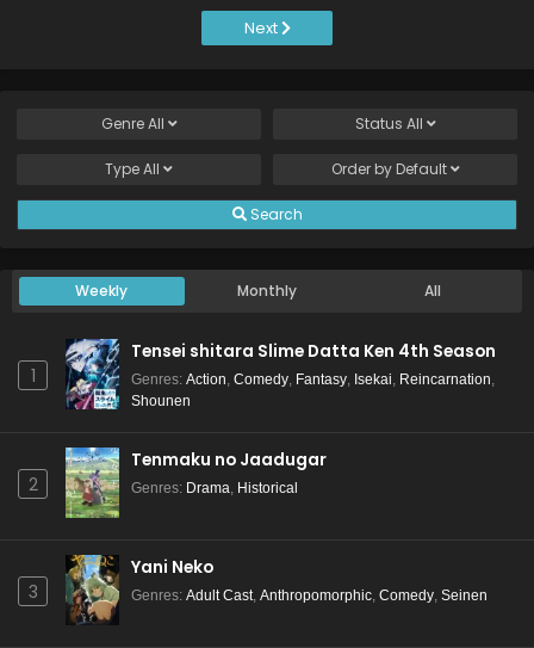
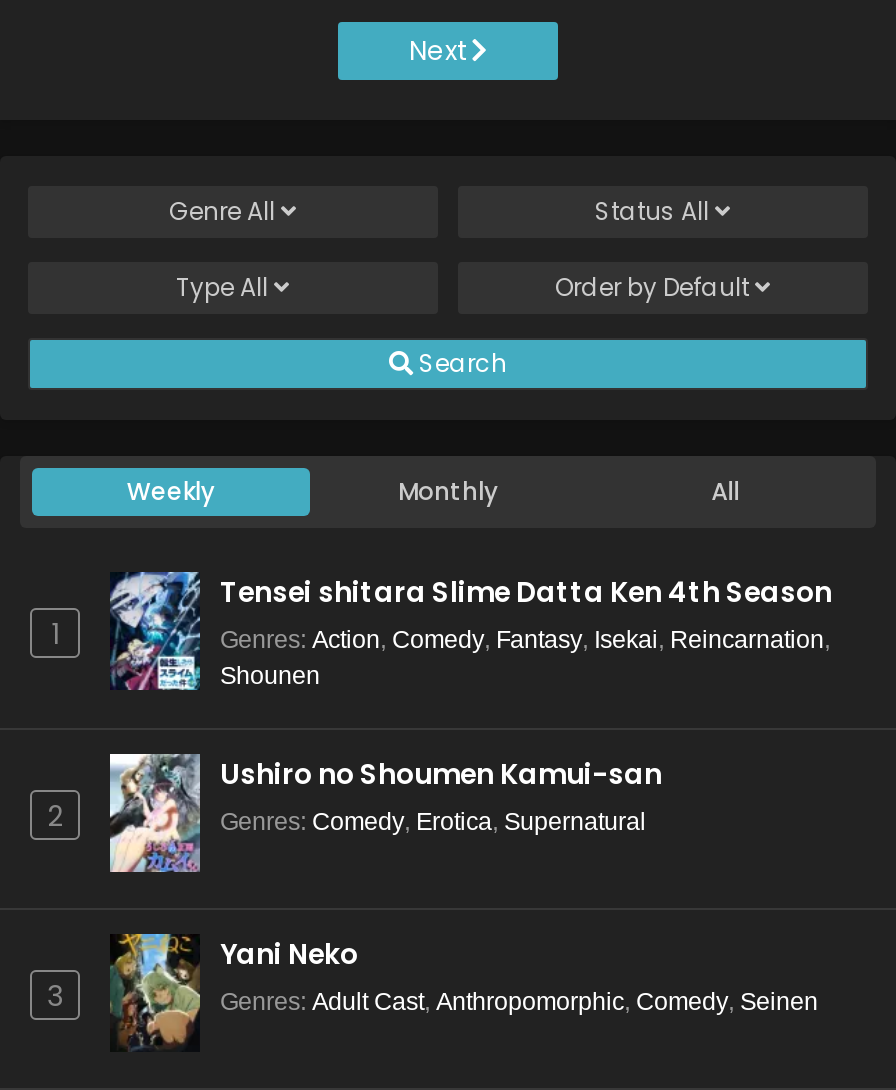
- [image]
- Tenmaku no Jaadugar
- Genres: Drama, Historical
+ [image]
+ Ushiro no Shoumen Kamui-san
+ Genres: Comedy, Erotica, Supernatural
